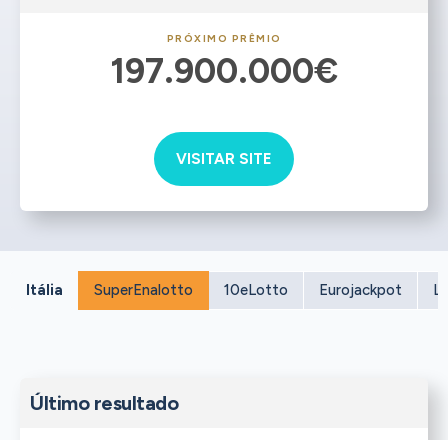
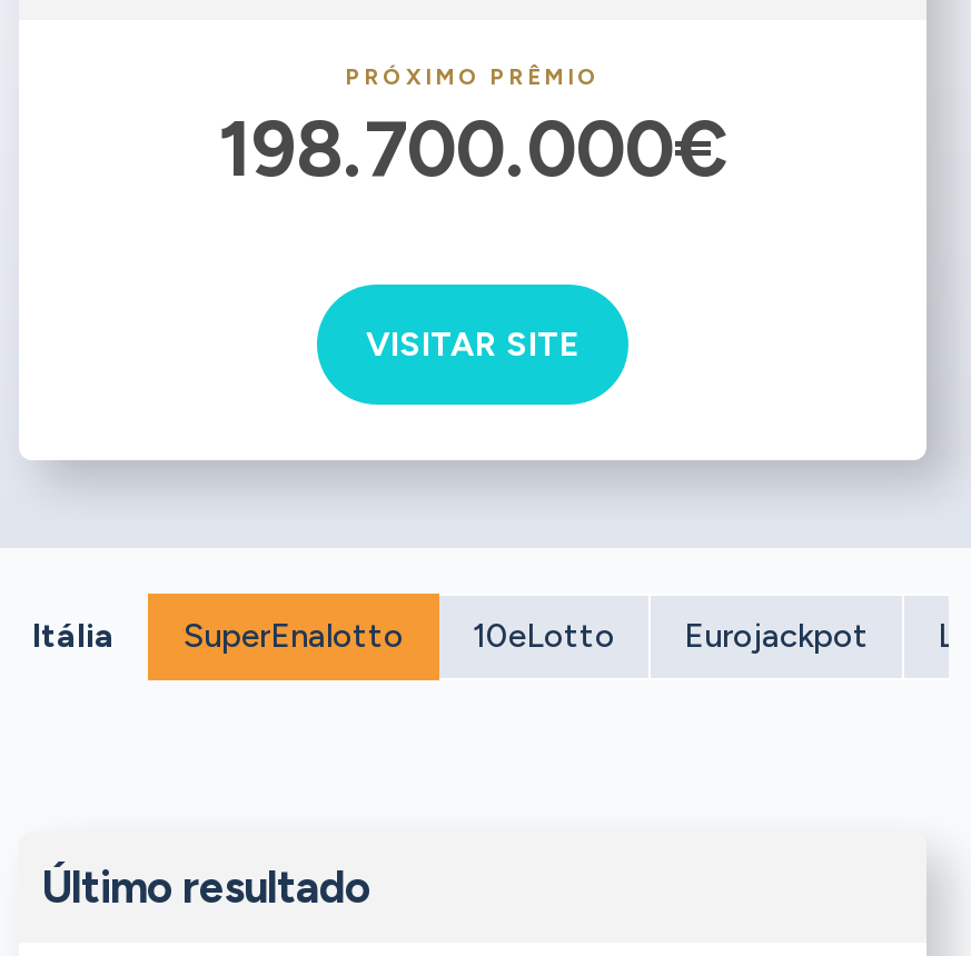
- 197.900.000€
+ 198.700.000€
